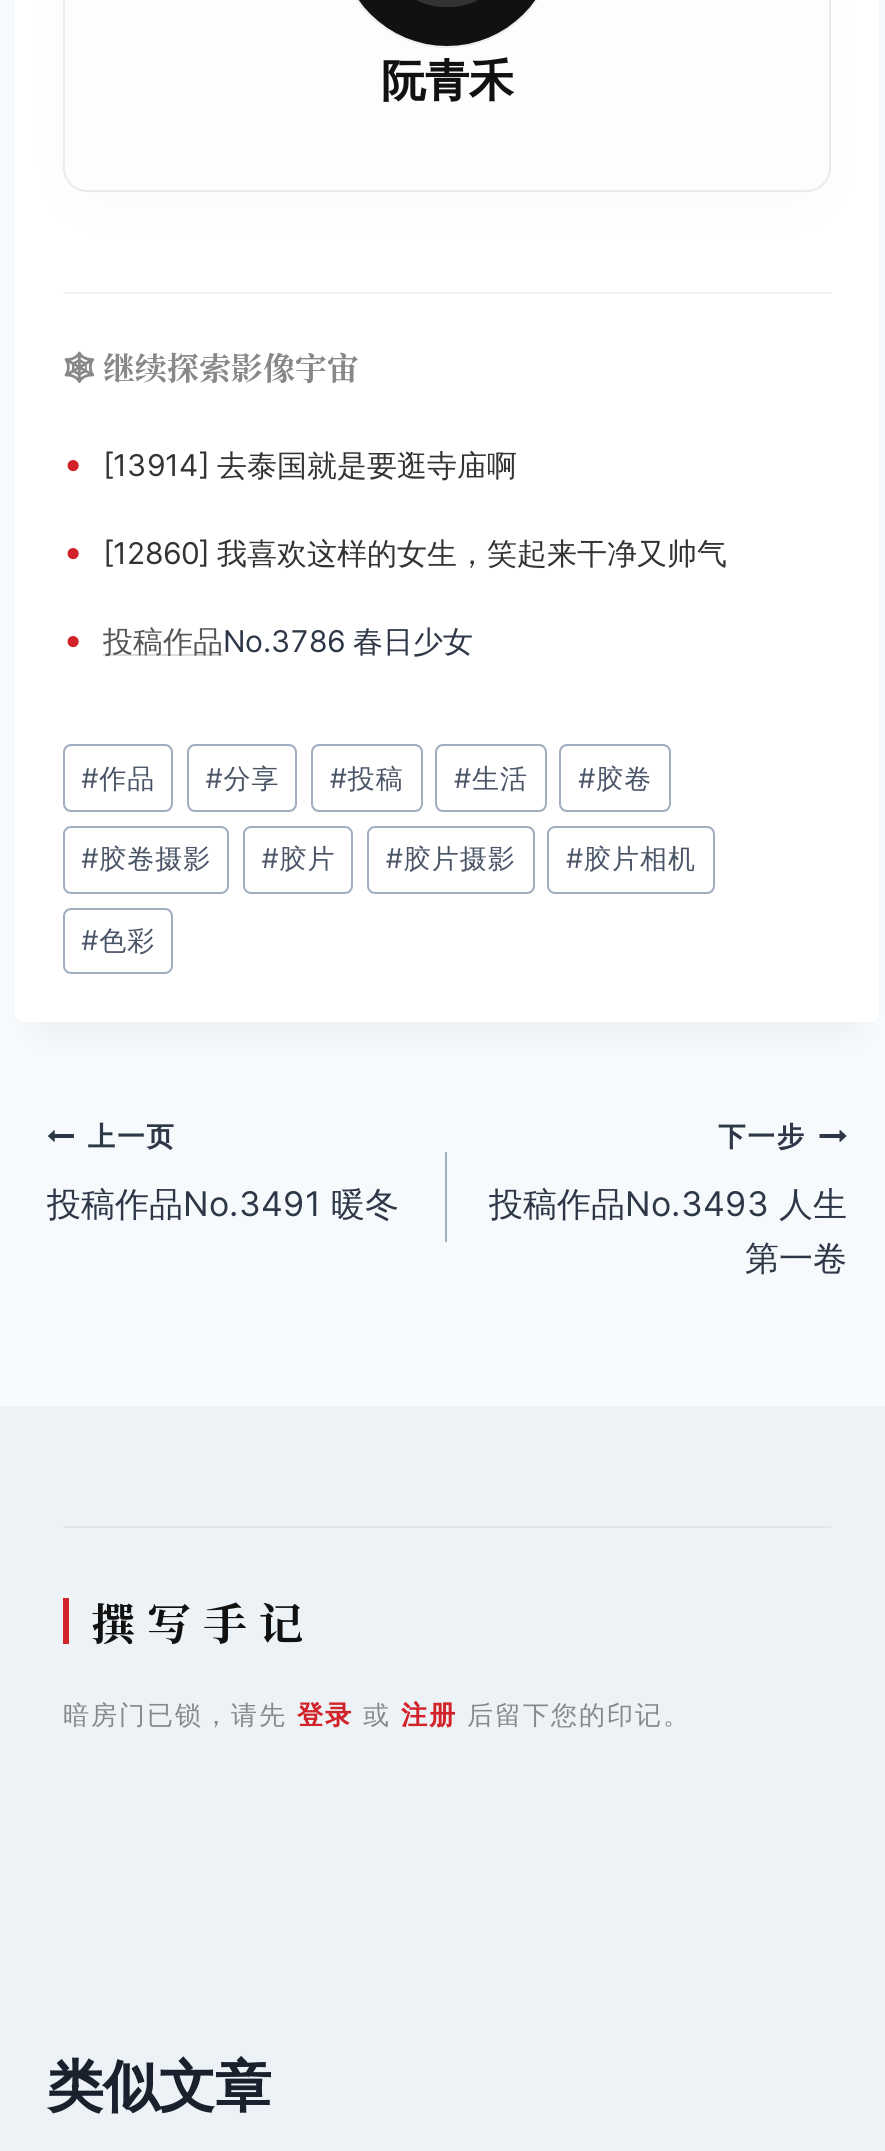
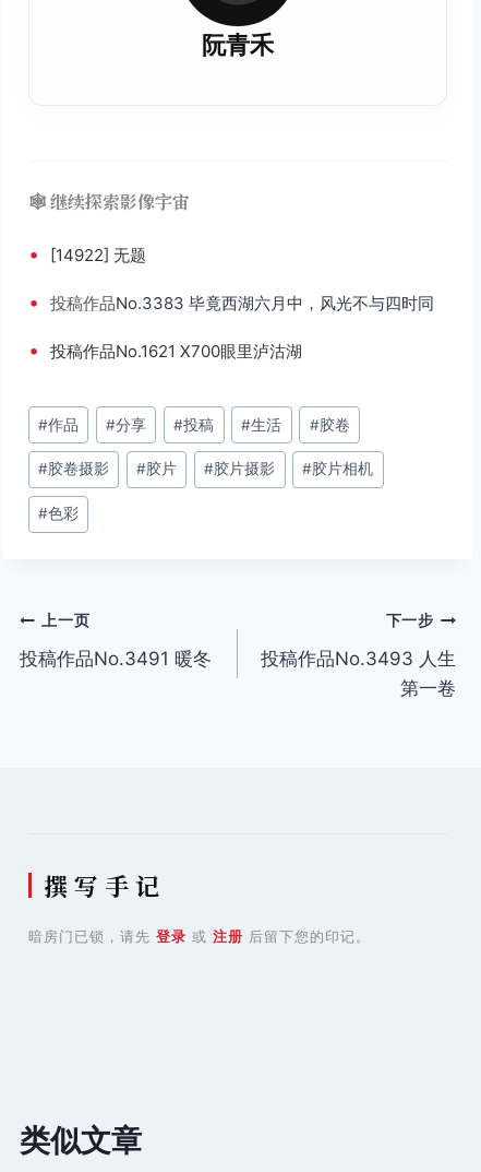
- • [13914] 去泰国就是要逛寺庙啊
+ • [14922] 无题

- • [12860] 我喜欢这样的女生，笑起来干净又帅气
+ • 投稿作品No.3383 毕竟西湖六月中，风光不与四时同

- • 投稿作品No.3786 春日少女
+ • 投稿作品No.1621 X700眼里泸沽湖
